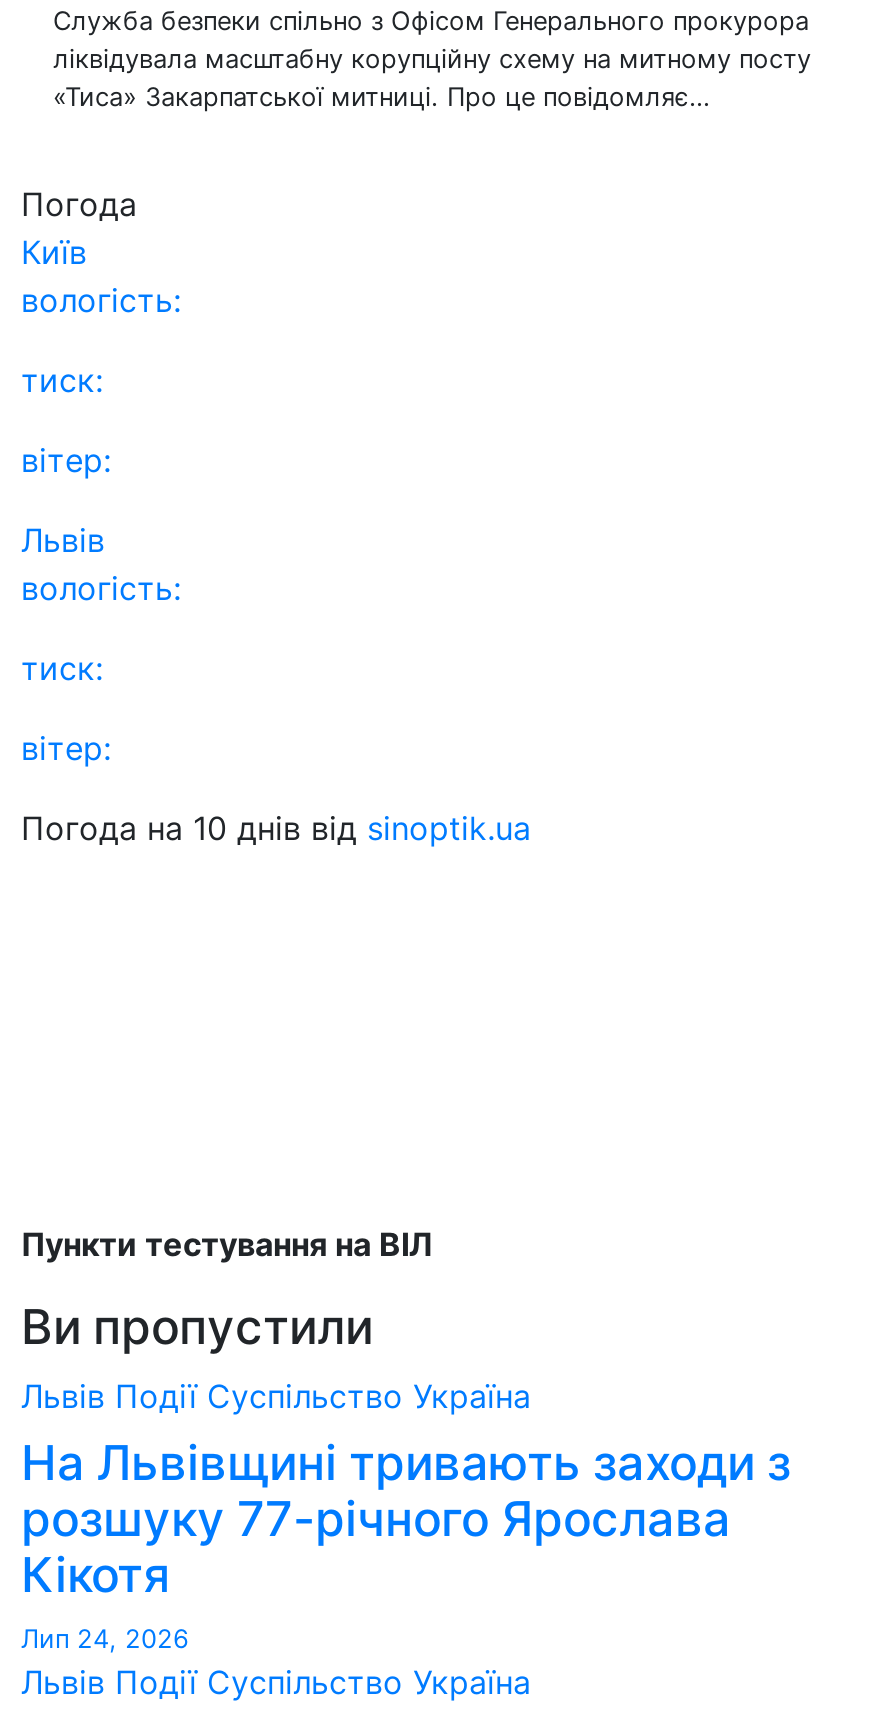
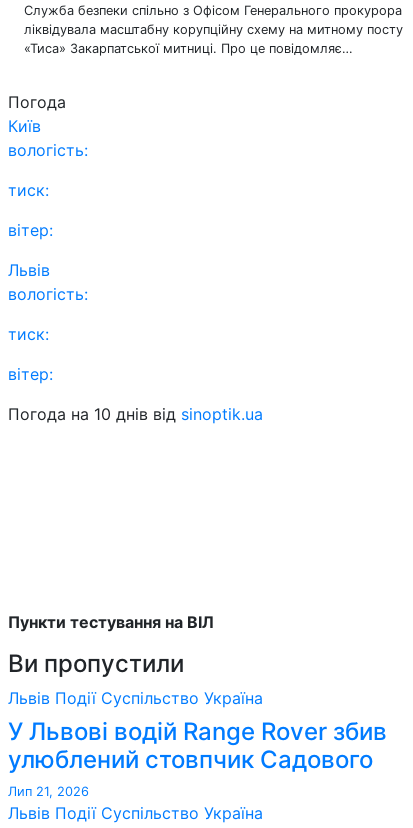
- На Львівщині тривають заходи з
- розшуку 77-річного Ярослава
- Кікотя
- Лип 24, 2026
+ У Львові водій Range Rover збив
+ улюблений стовпчик Садового
+ Лип 21, 2026
